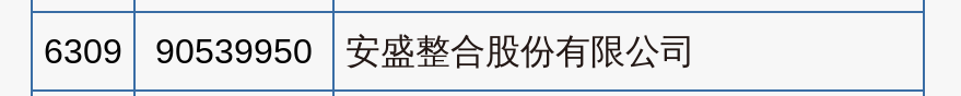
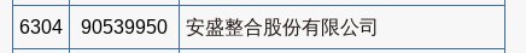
- 6309 90539950 安盛整合股份有限公司
+ 6304 90539950 安盛整合股份有限公司
